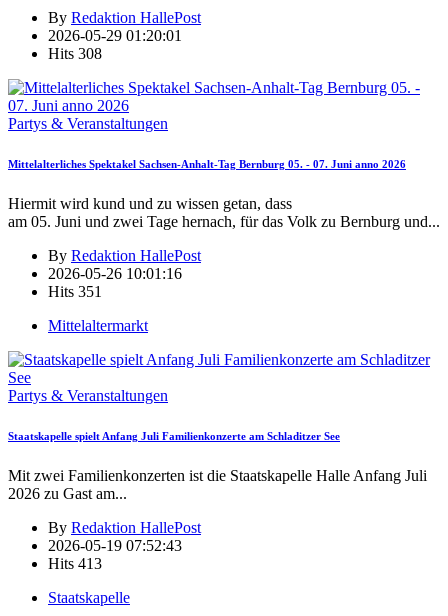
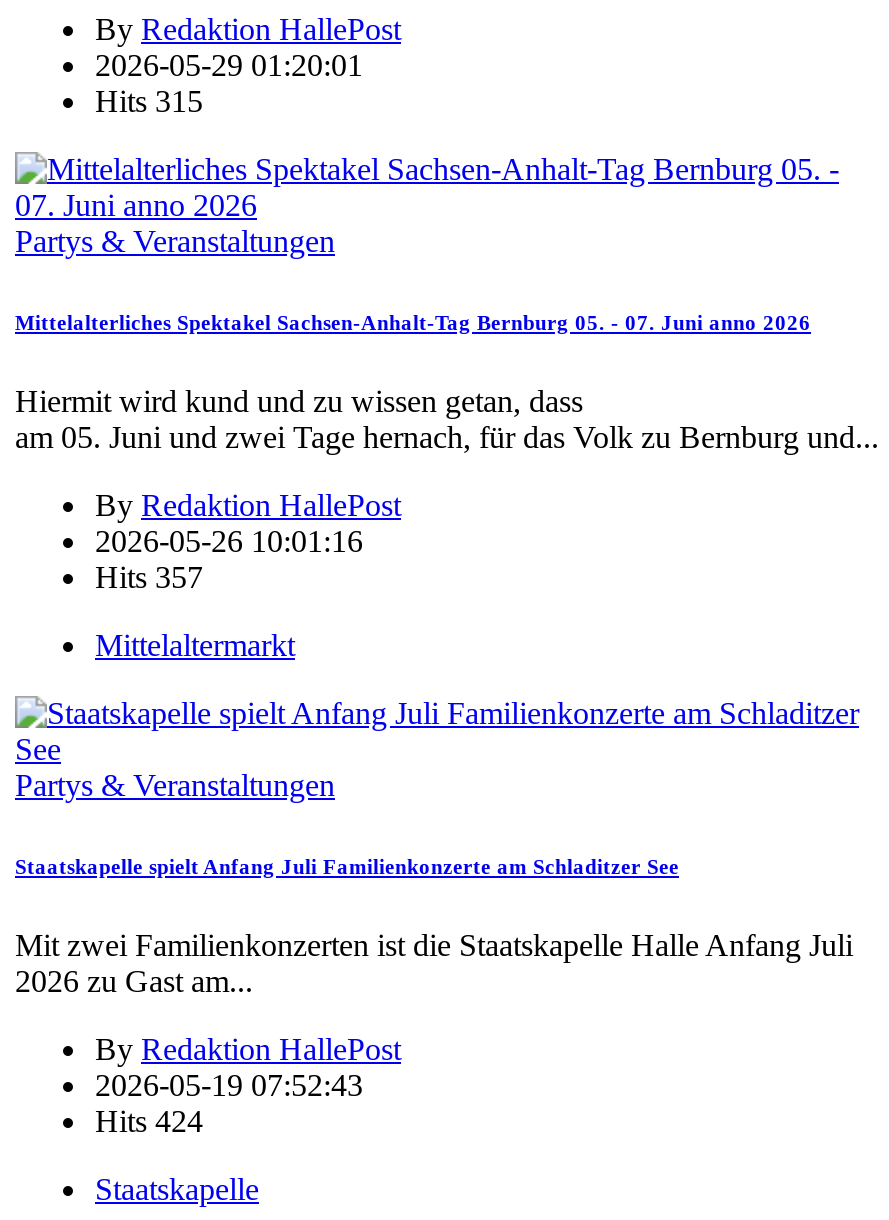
- Hits 308
+ Hits 315

- Hits 351
+ Hits 357

- Hits 413
+ Hits 424
